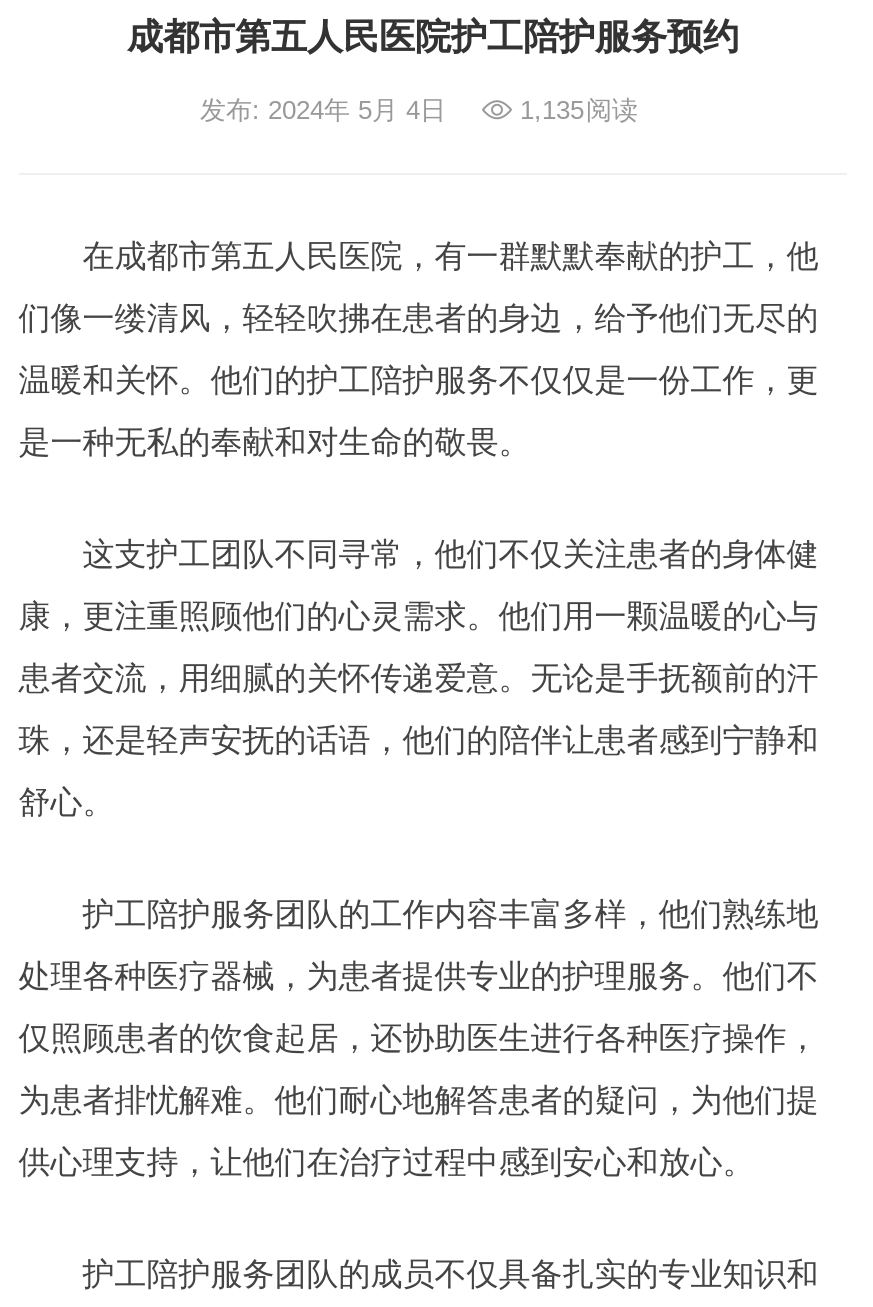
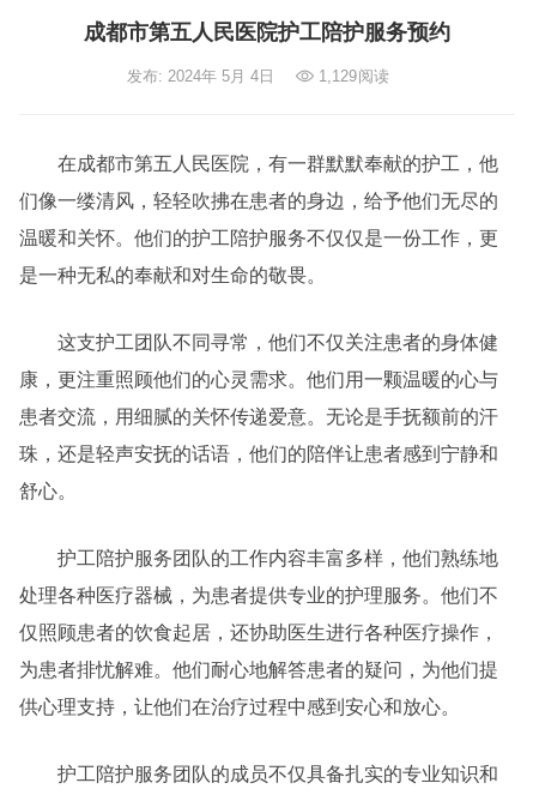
- 发布: 2024年 5月 4日 1,135阅读
+ 发布: 2024年 5月 4日 1,129阅读
